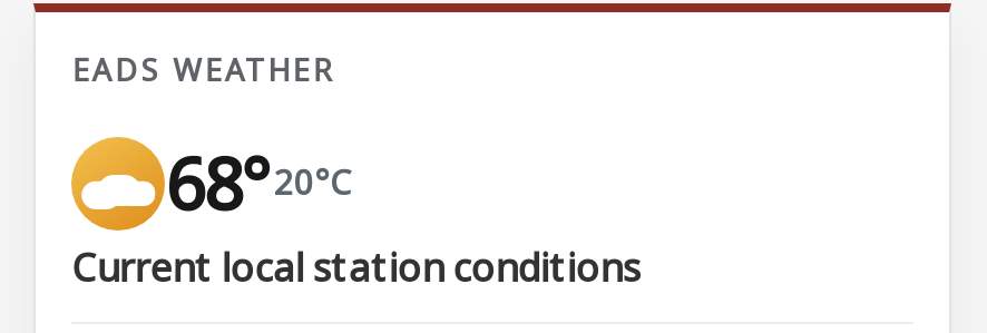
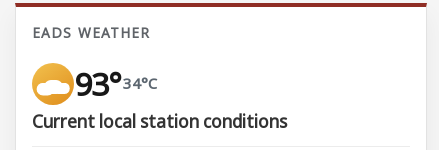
- 68° 20°C
+ 93° 34°C
